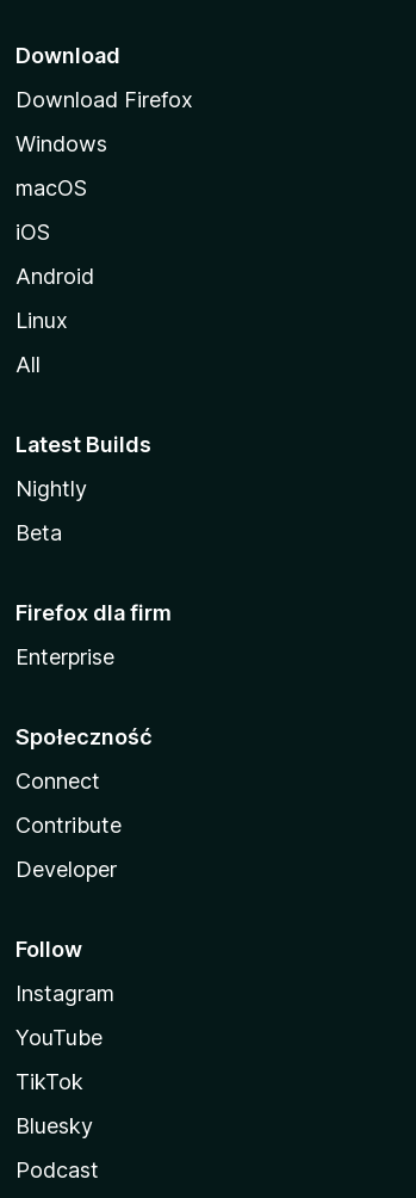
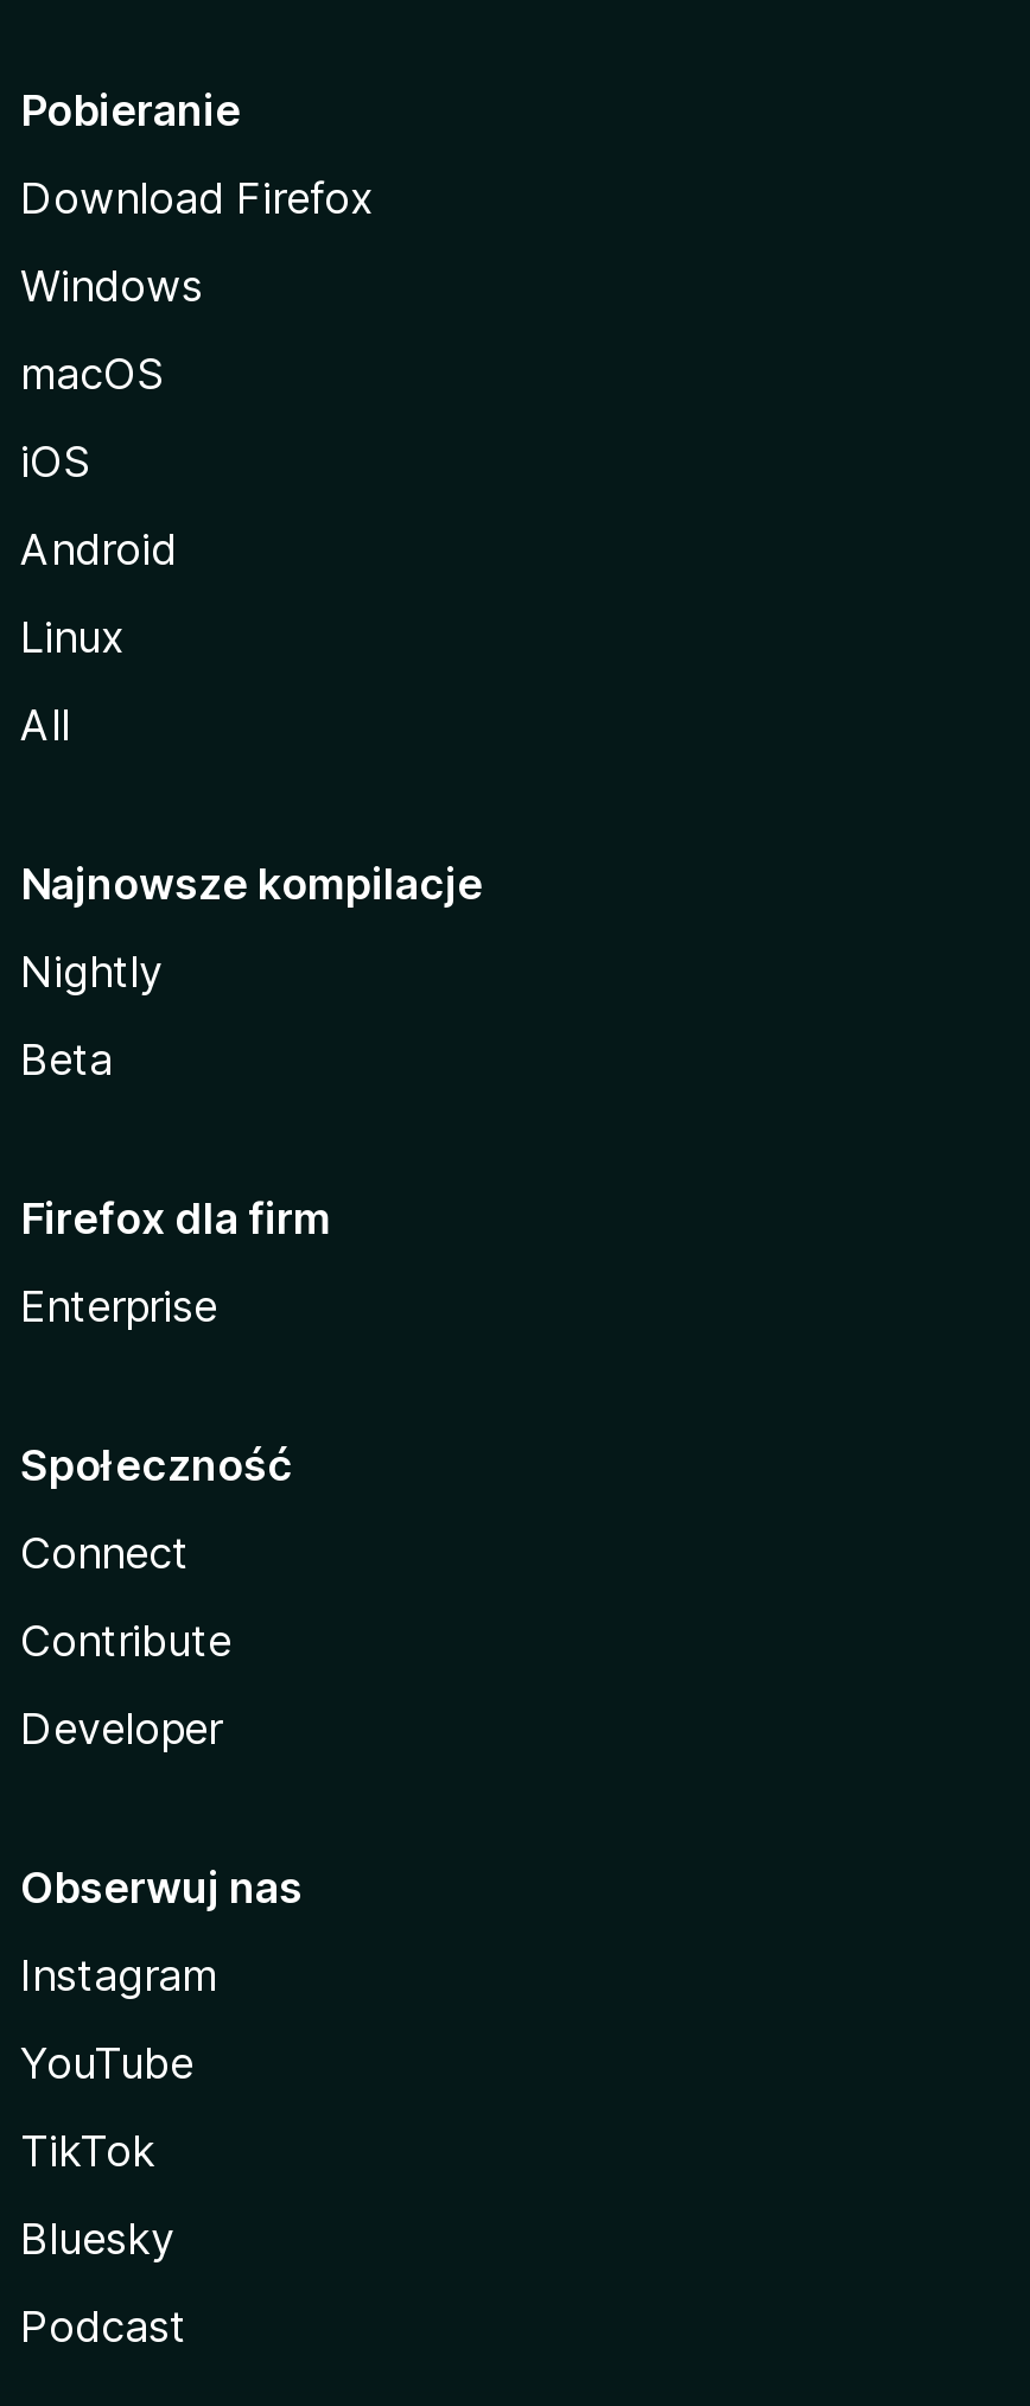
- Download
+ Pobieranie

- Latest Builds
+ Najnowsze kompilacje

- Follow
+ Obserwuj nas
